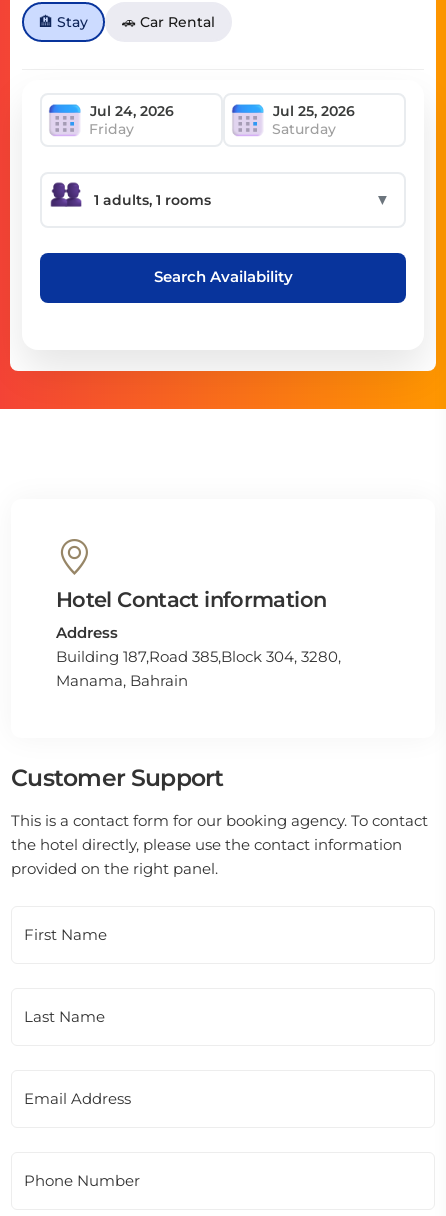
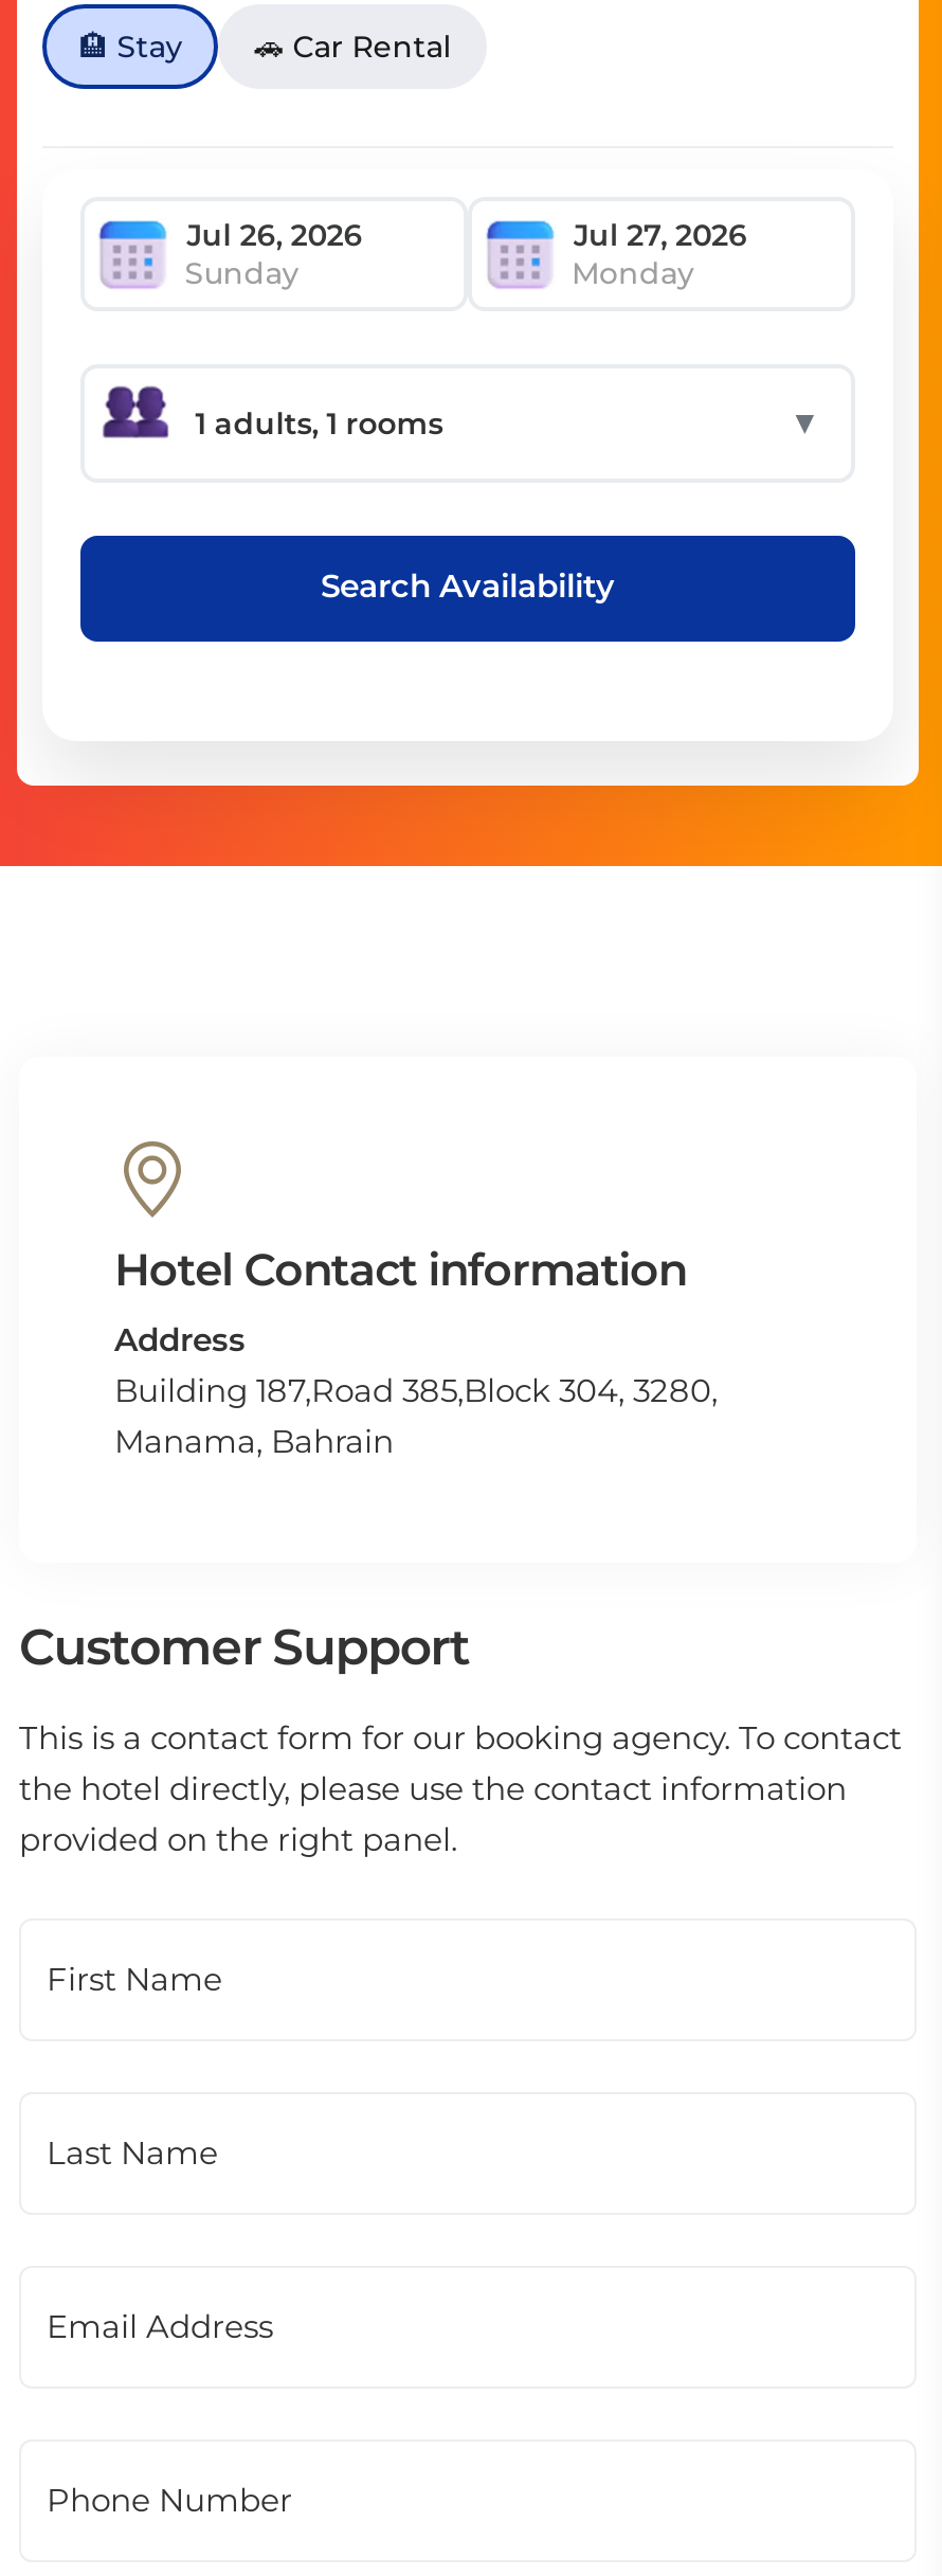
- Friday
- Saturday
+ Sunday
+ Monday
